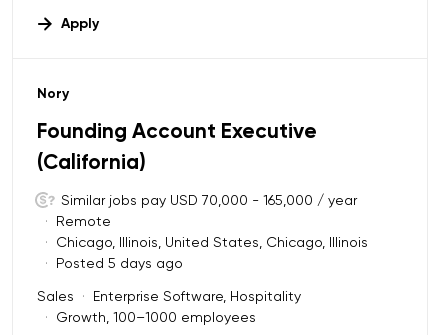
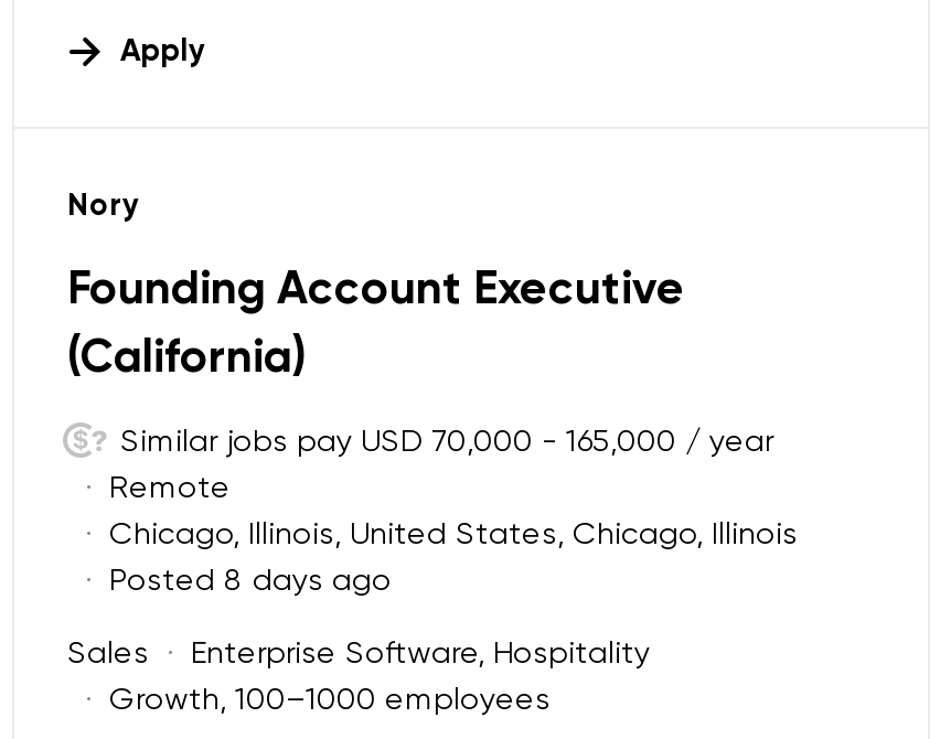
- Posted 5 days ago
+ Posted 8 days ago
